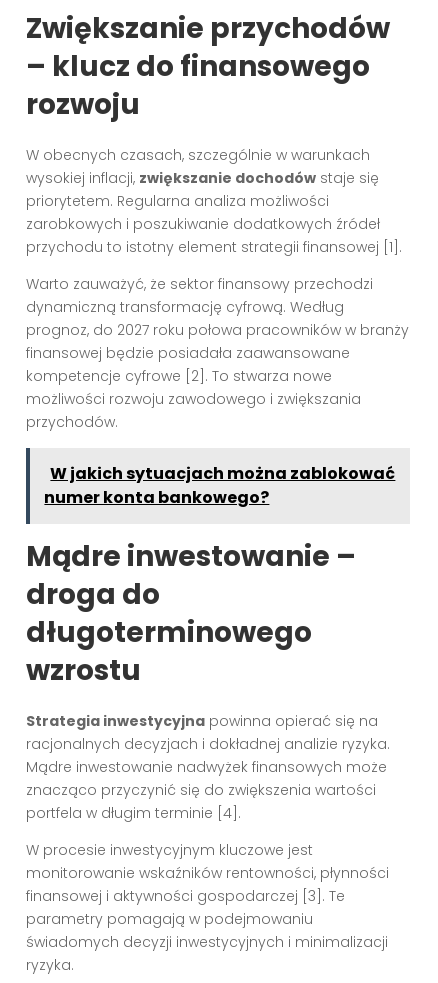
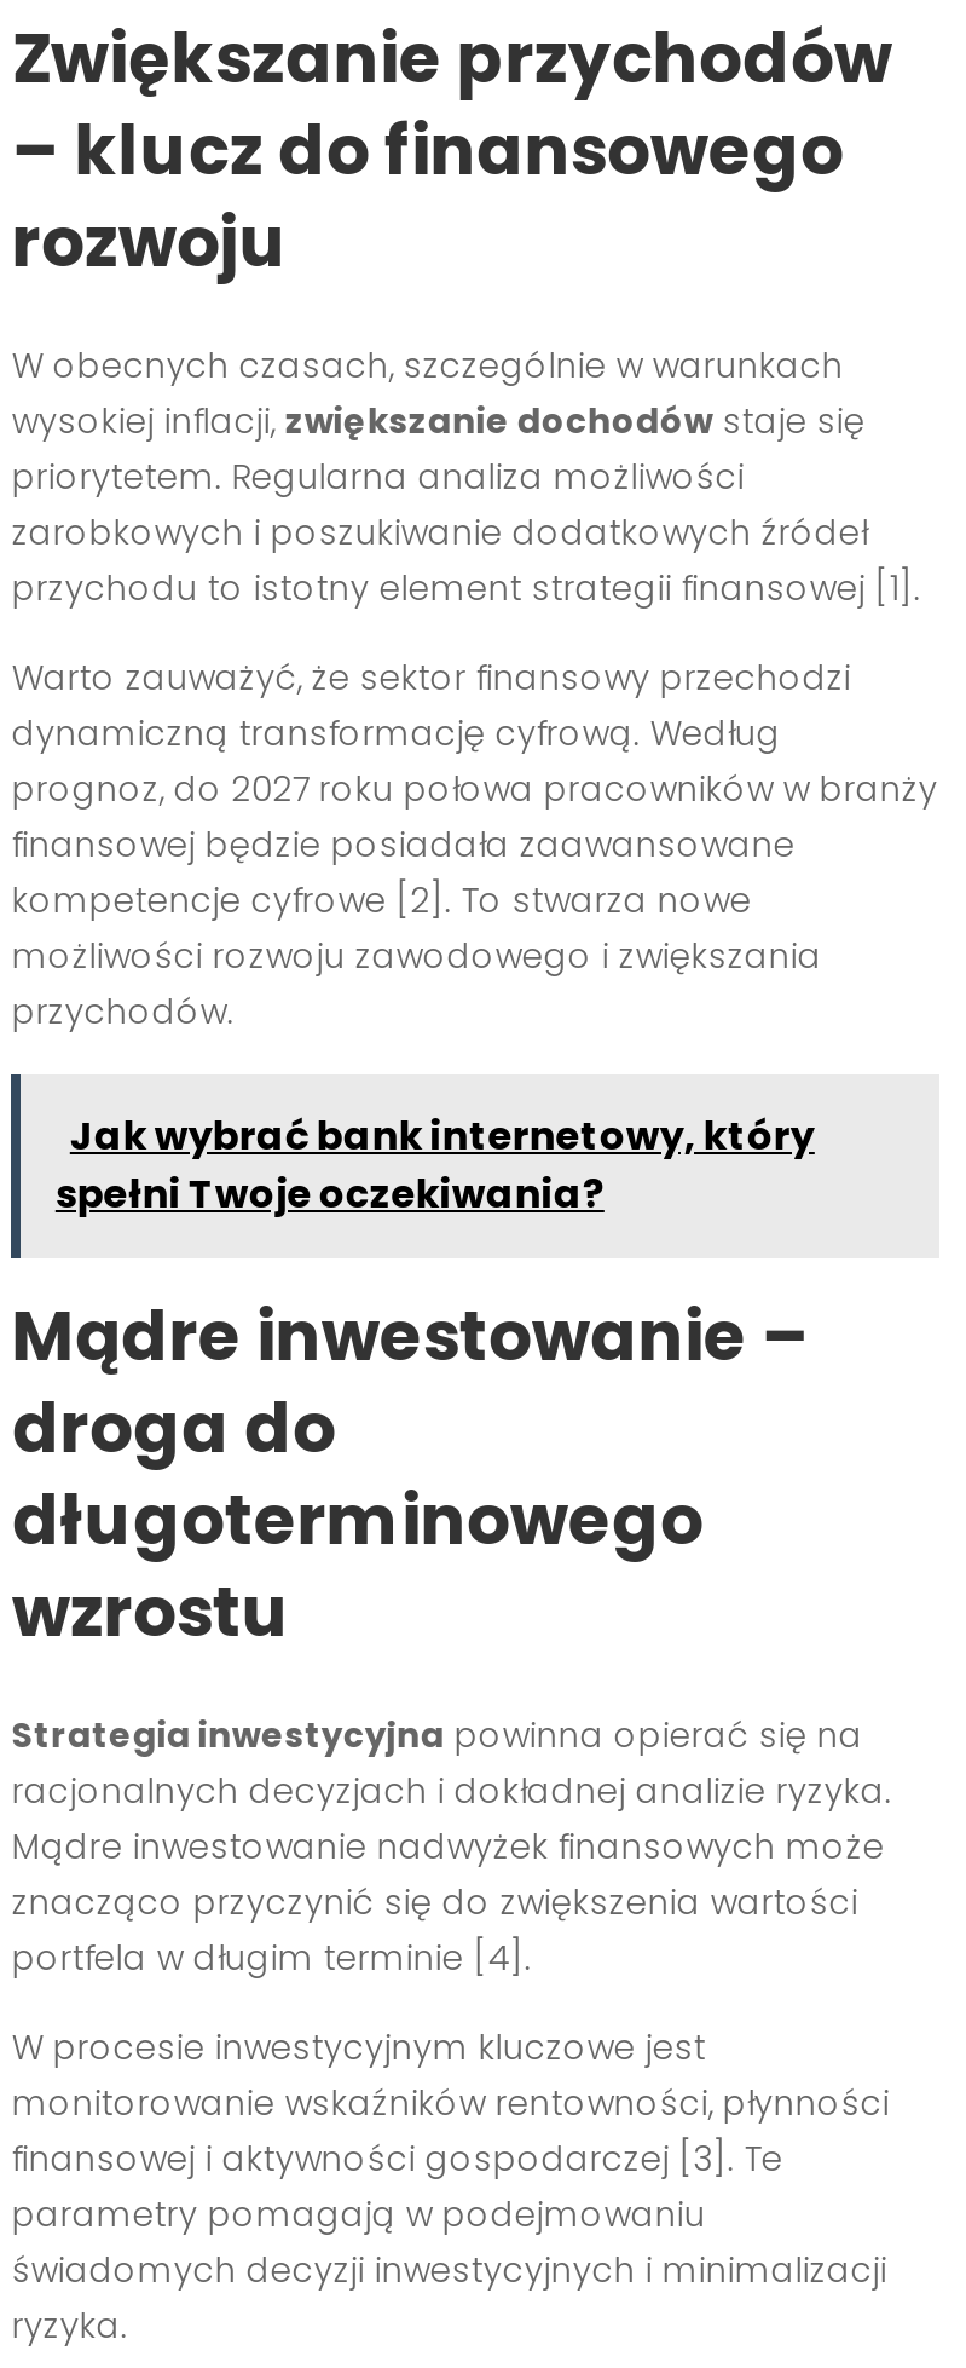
- W jakich sytuacjach można zablokować
- numer konta bankowego?
+ Jak wybrać bank internetowy, który
+ spełni Twoje oczekiwania?
